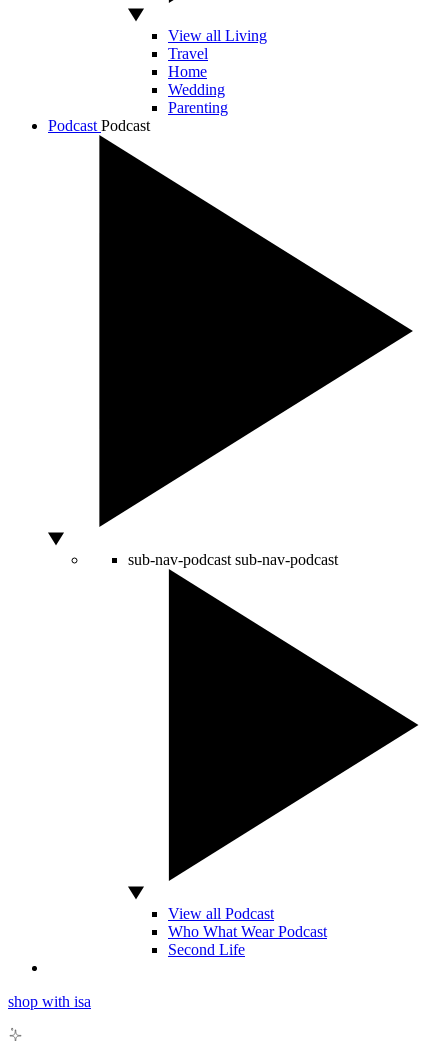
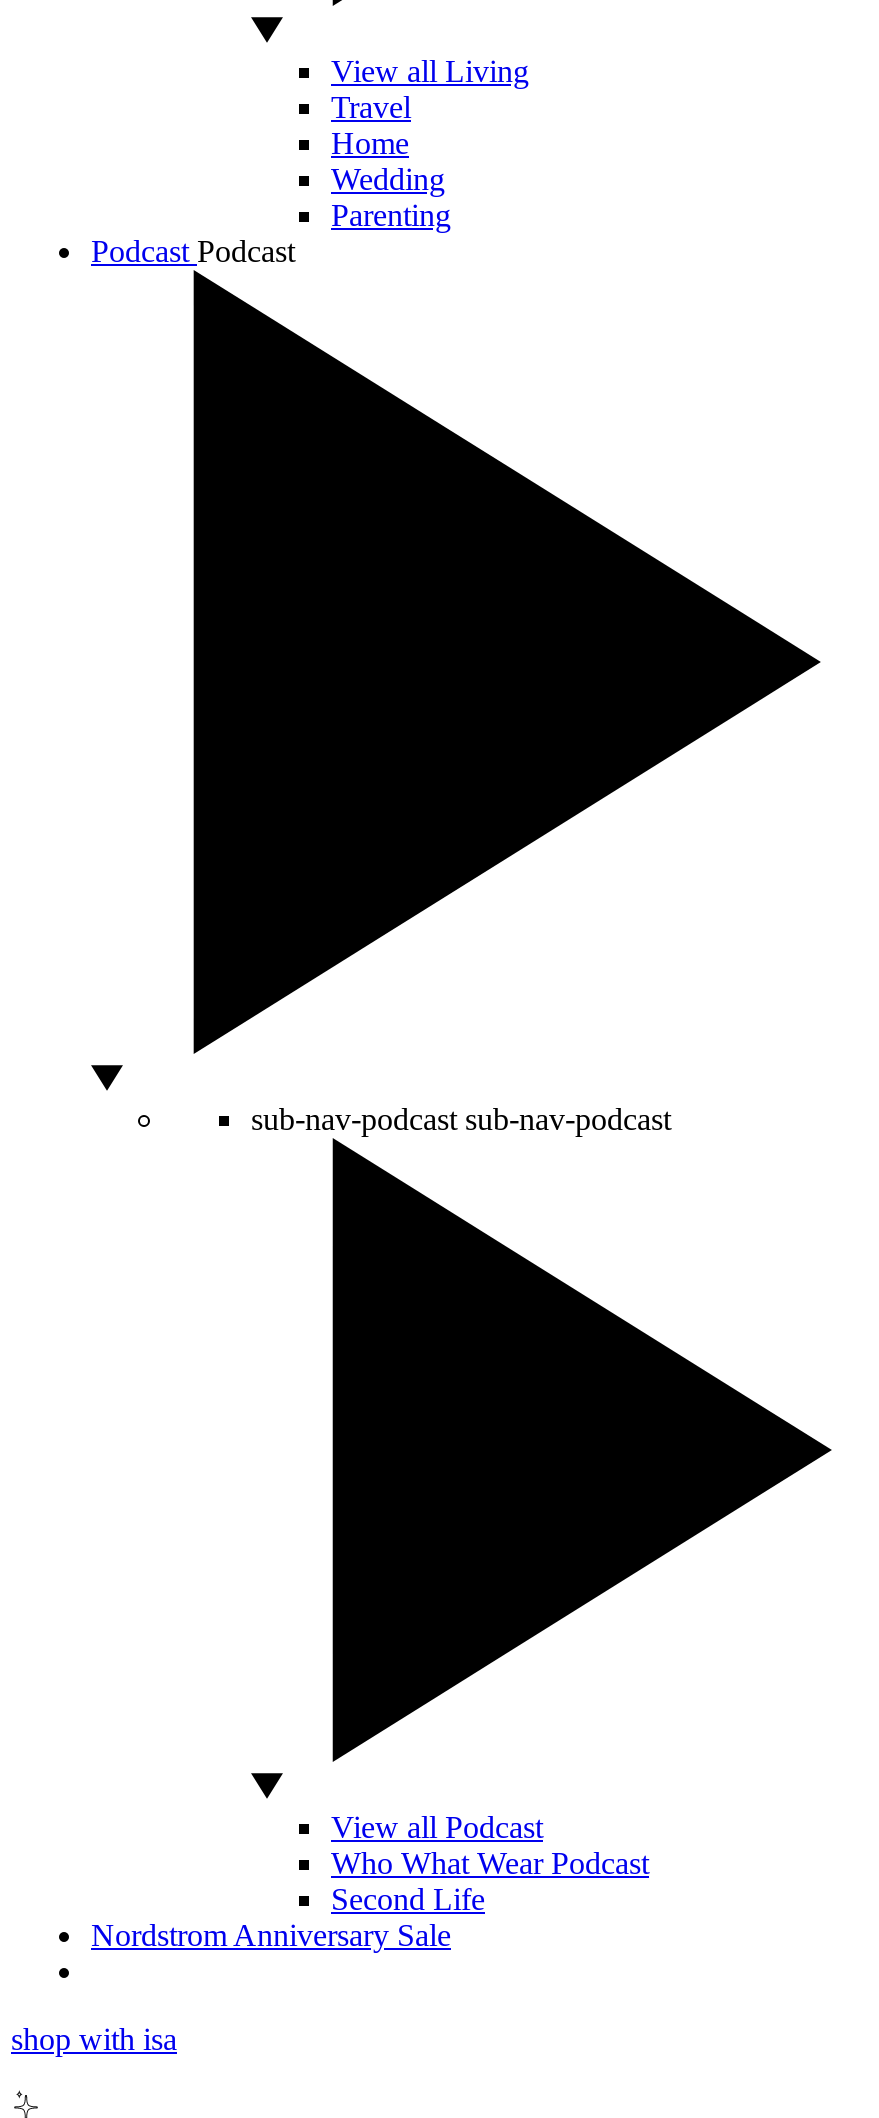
+ Nordstrom Anniversary Sale
